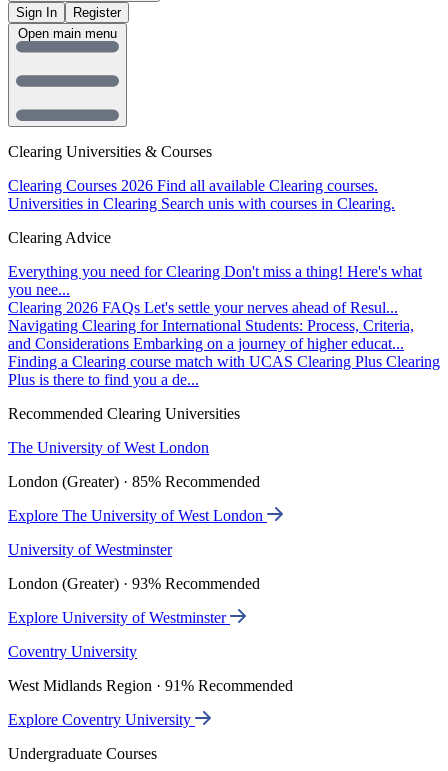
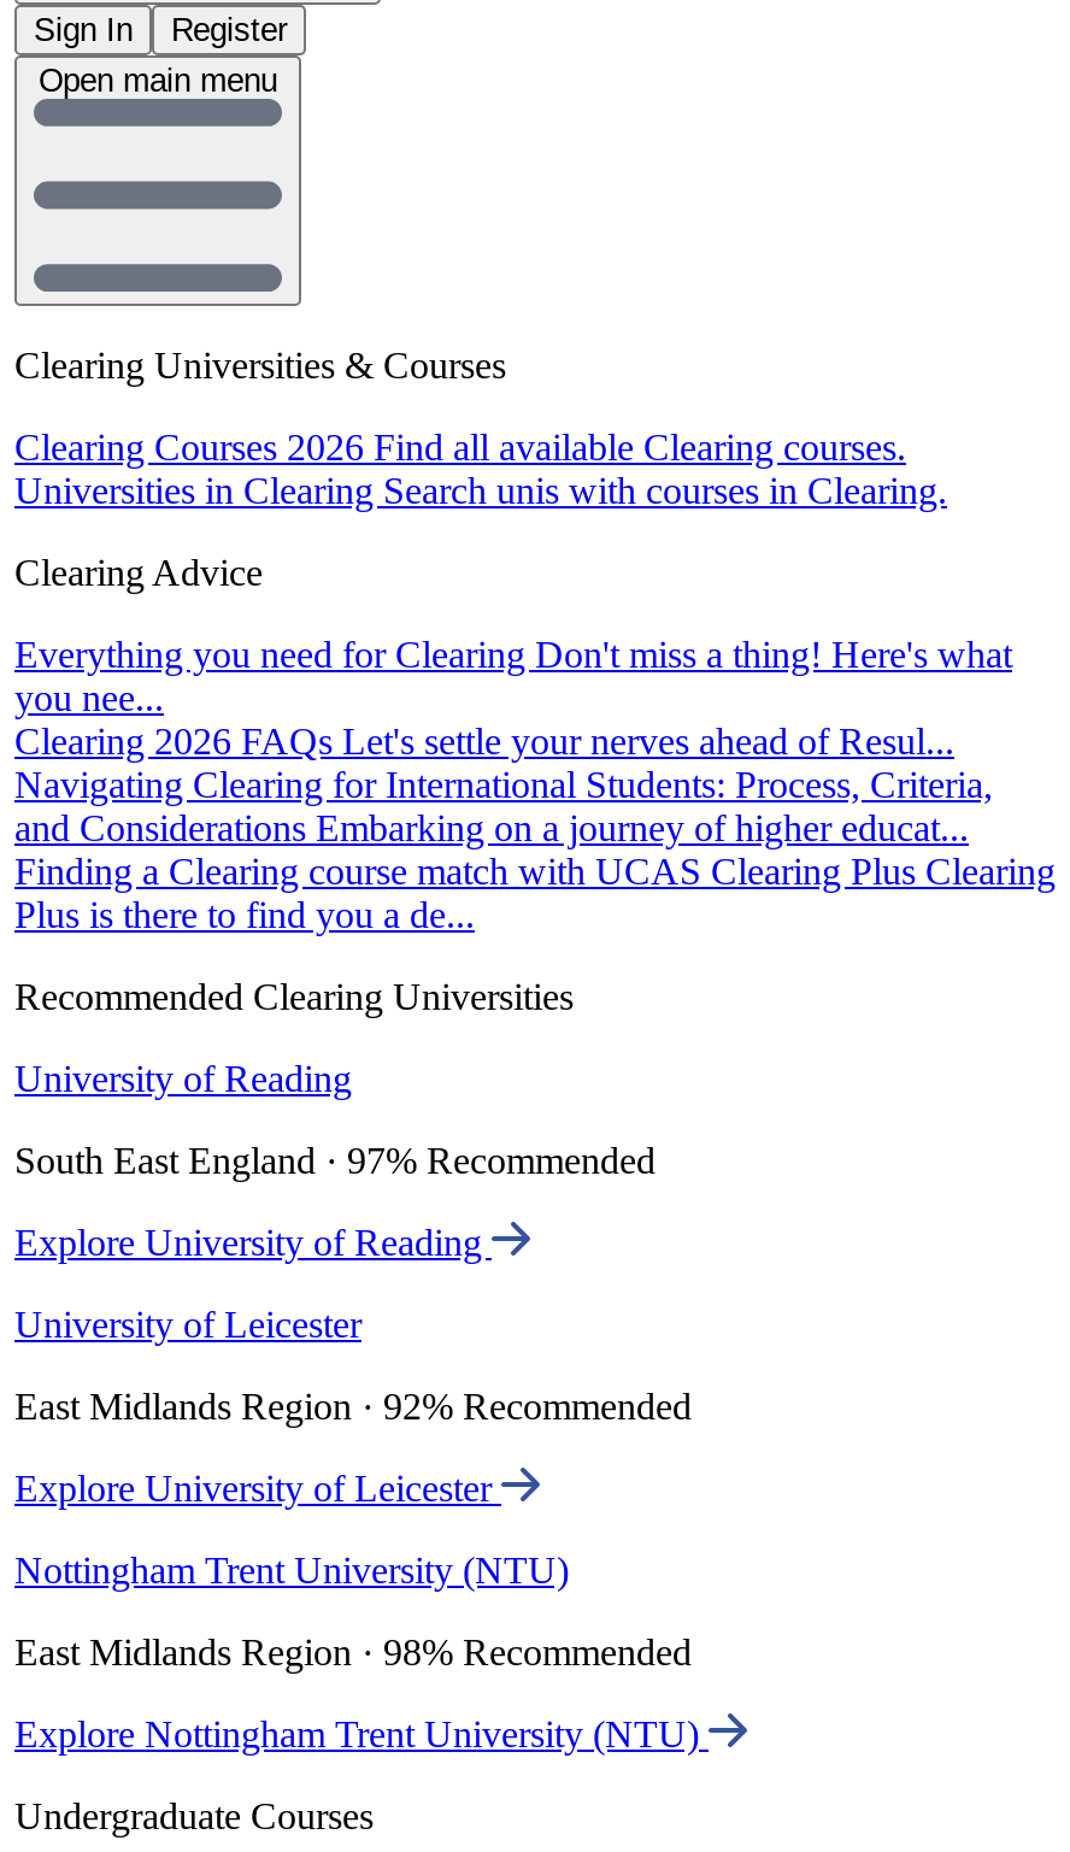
- The University of West London
+ University of Reading

- London (Greater) · 85% Recommended
+ South East England · 97% Recommended

- Explore The University of West London
+ Explore University of Reading

- University of Westminster
+ University of Leicester

- London (Greater) · 93% Recommended
+ East Midlands Region · 92% Recommended

- Explore University of Westminster
+ Explore University of Leicester

- Coventry University
+ Nottingham Trent University (NTU)

- West Midlands Region · 91% Recommended
+ East Midlands Region · 98% Recommended

- Explore Coventry University
+ Explore Nottingham Trent University (NTU)
